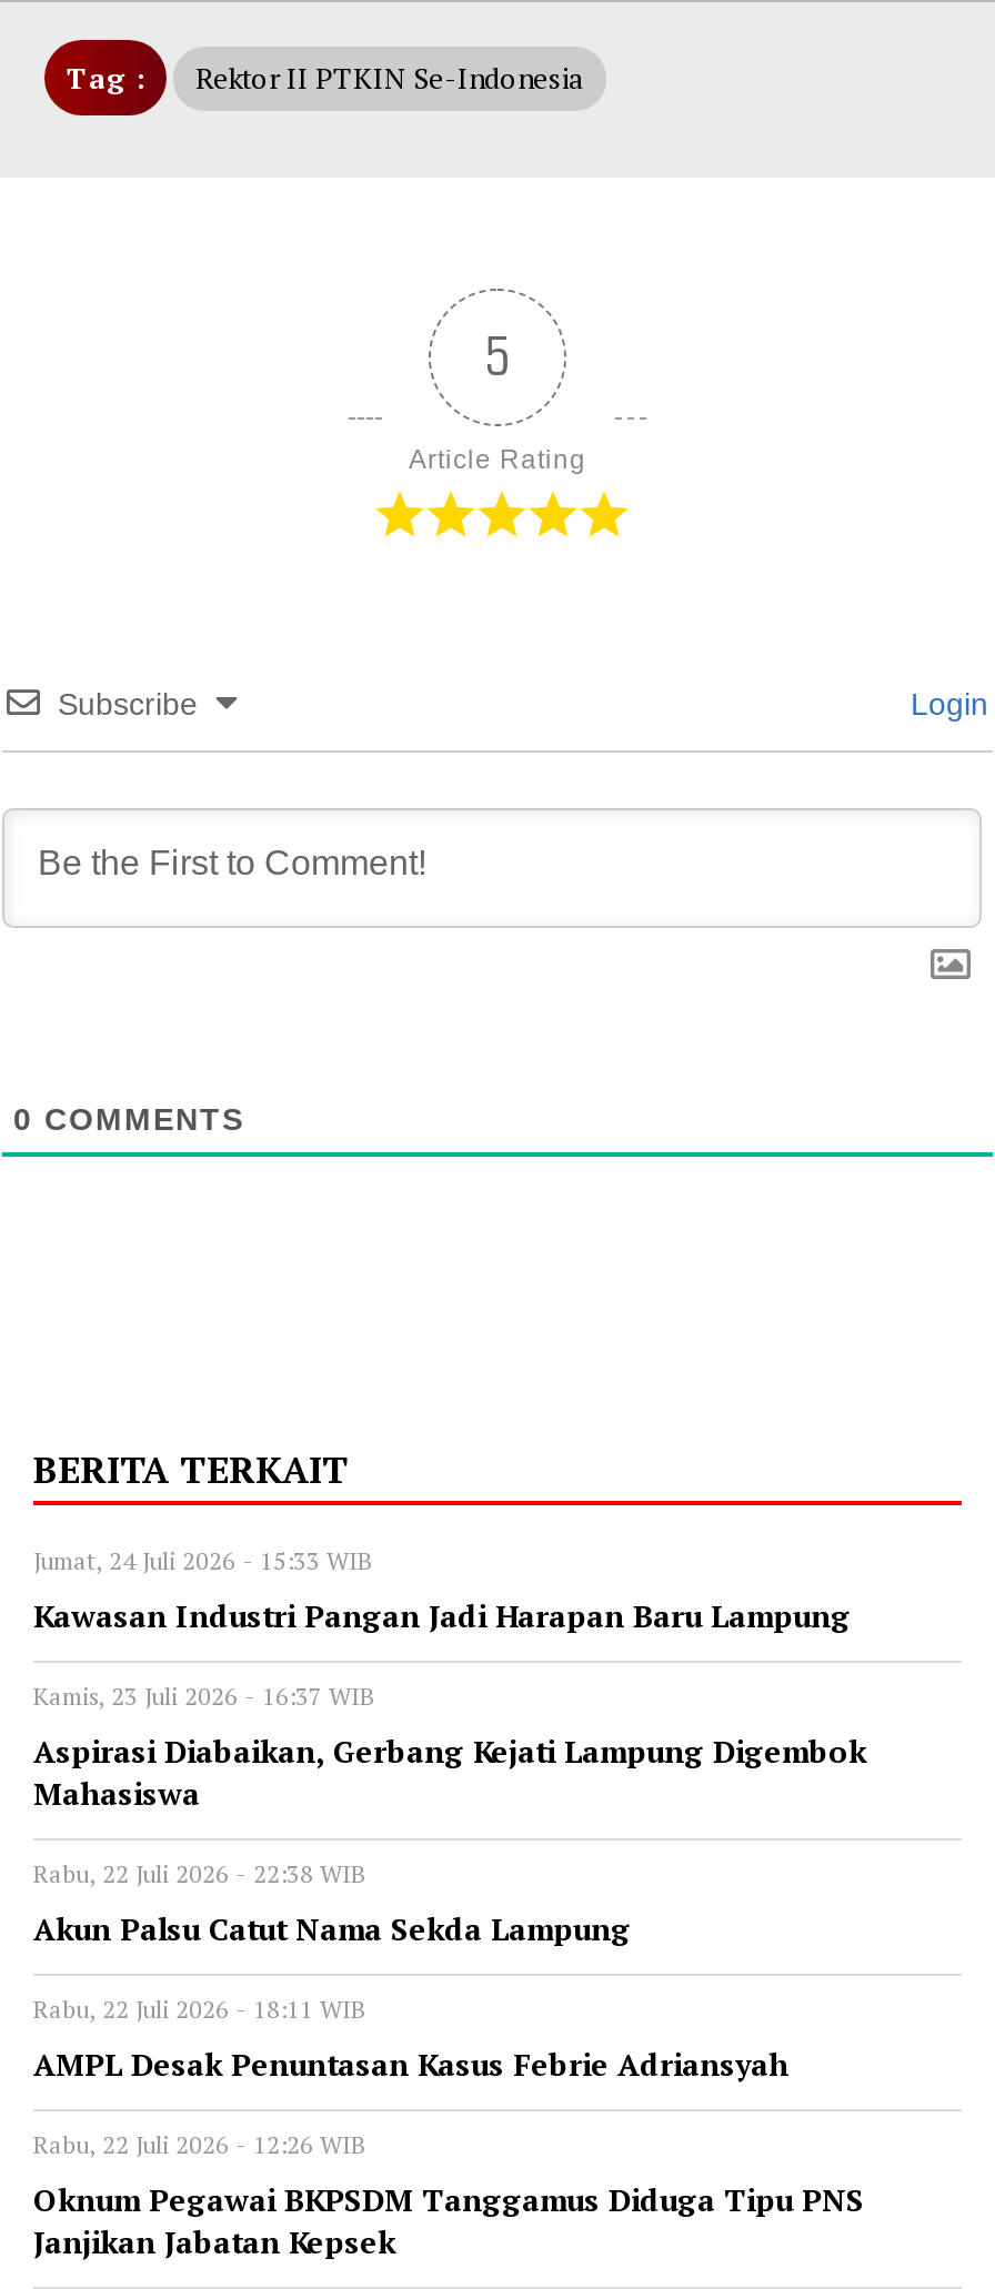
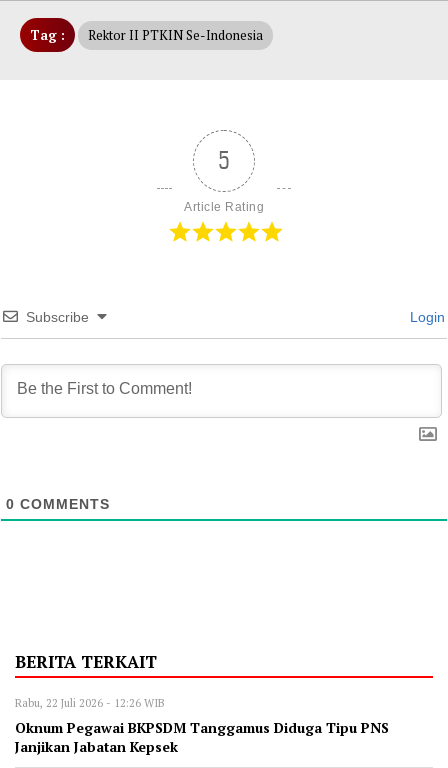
- Jumat, 24 Juli 2026 - 15:33 WIB
- Kawasan Industri Pangan Jadi Harapan Baru Lampung
- Kamis, 23 Juli 2026 - 16:37 WIB
- Aspirasi Diabaikan, Gerbang Kejati Lampung Digembok
- Mahasiswa
- Rabu, 22 Juli 2026 - 22:38 WIB
- Akun Palsu Catut Nama Sekda Lampung
- Rabu, 22 Juli 2026 - 18:11 WIB
- AMPL Desak Penuntasan Kasus Febrie Adriansyah
